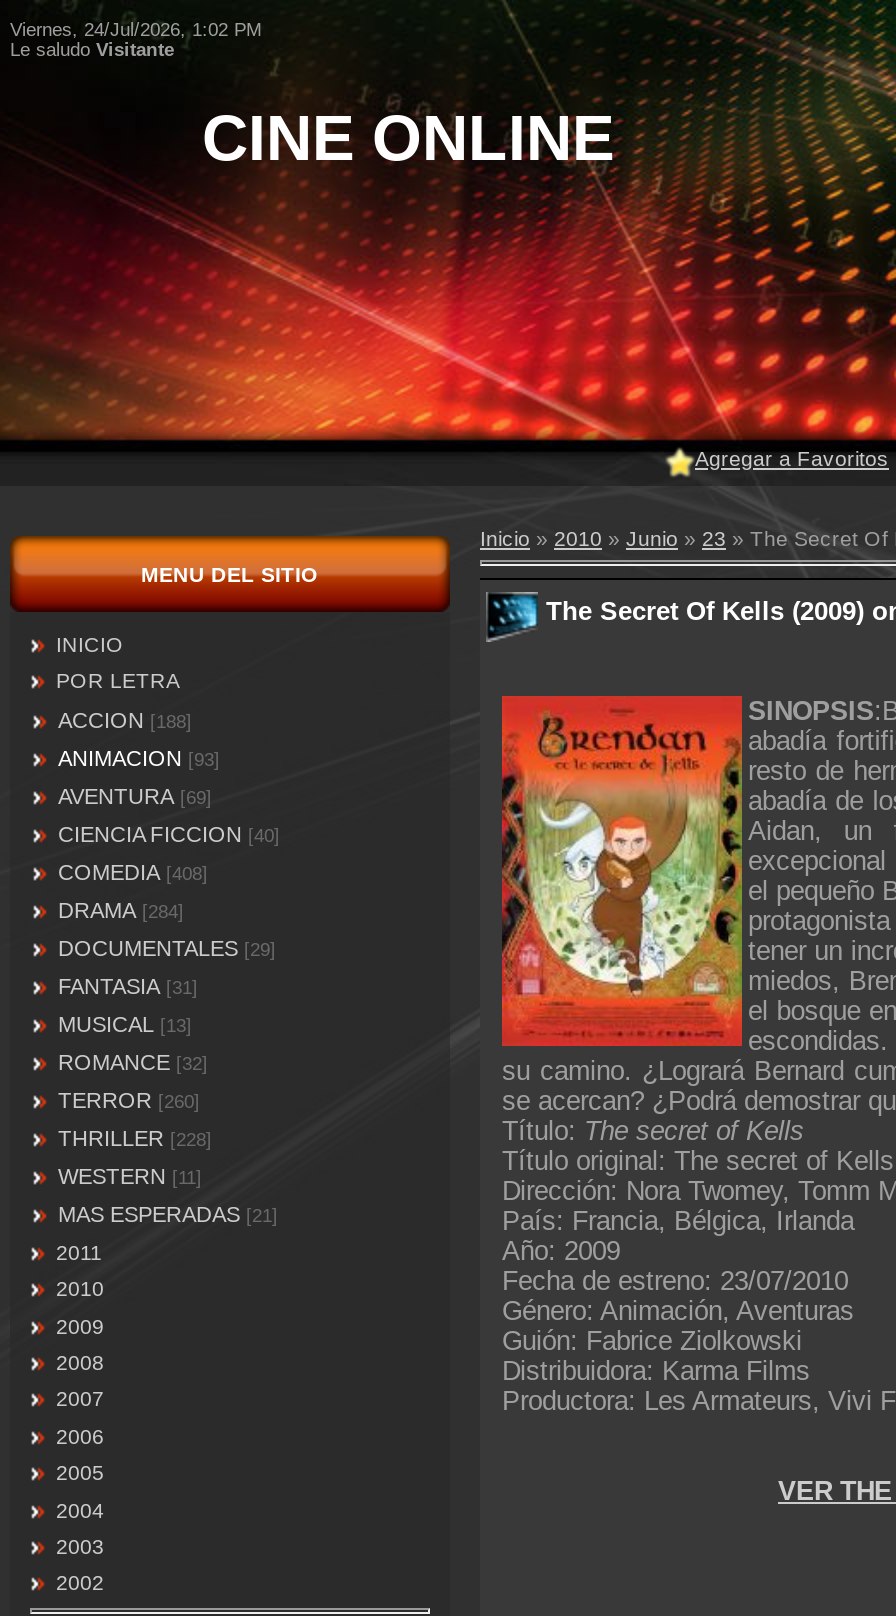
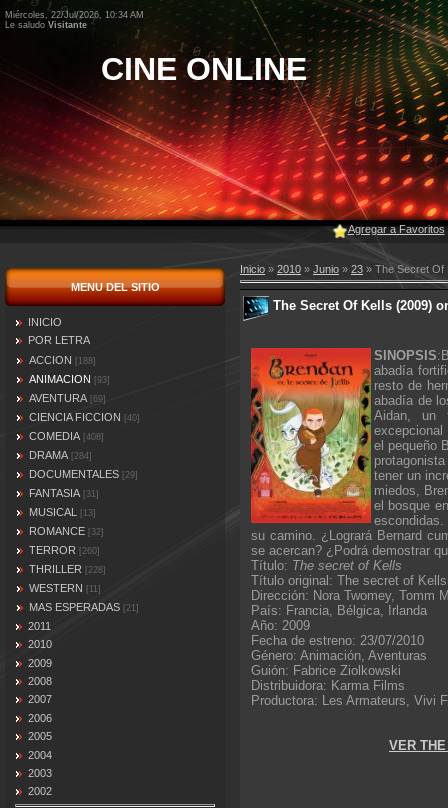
- Viernes, 24/Jul/2026, 1:02 PM
+ Miércoles, 22/Jul/2026, 10:34 AM
